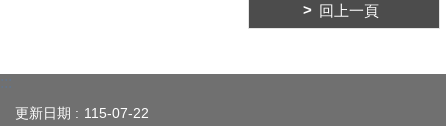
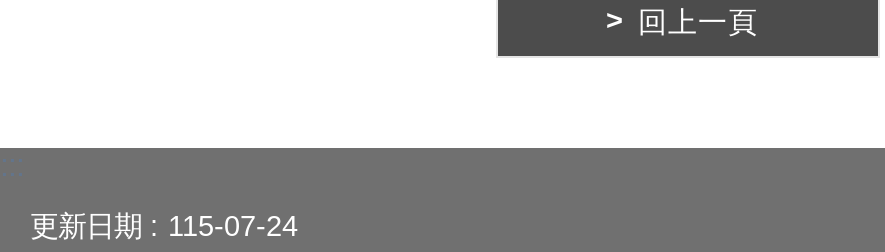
- 115-07-22
+ 115-07-24
